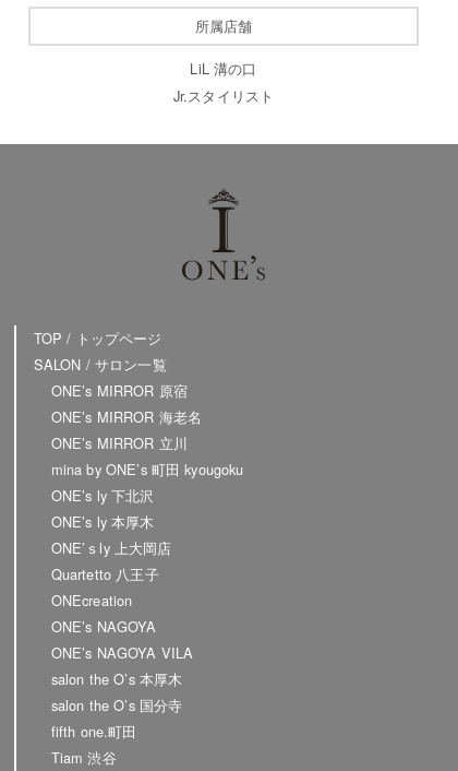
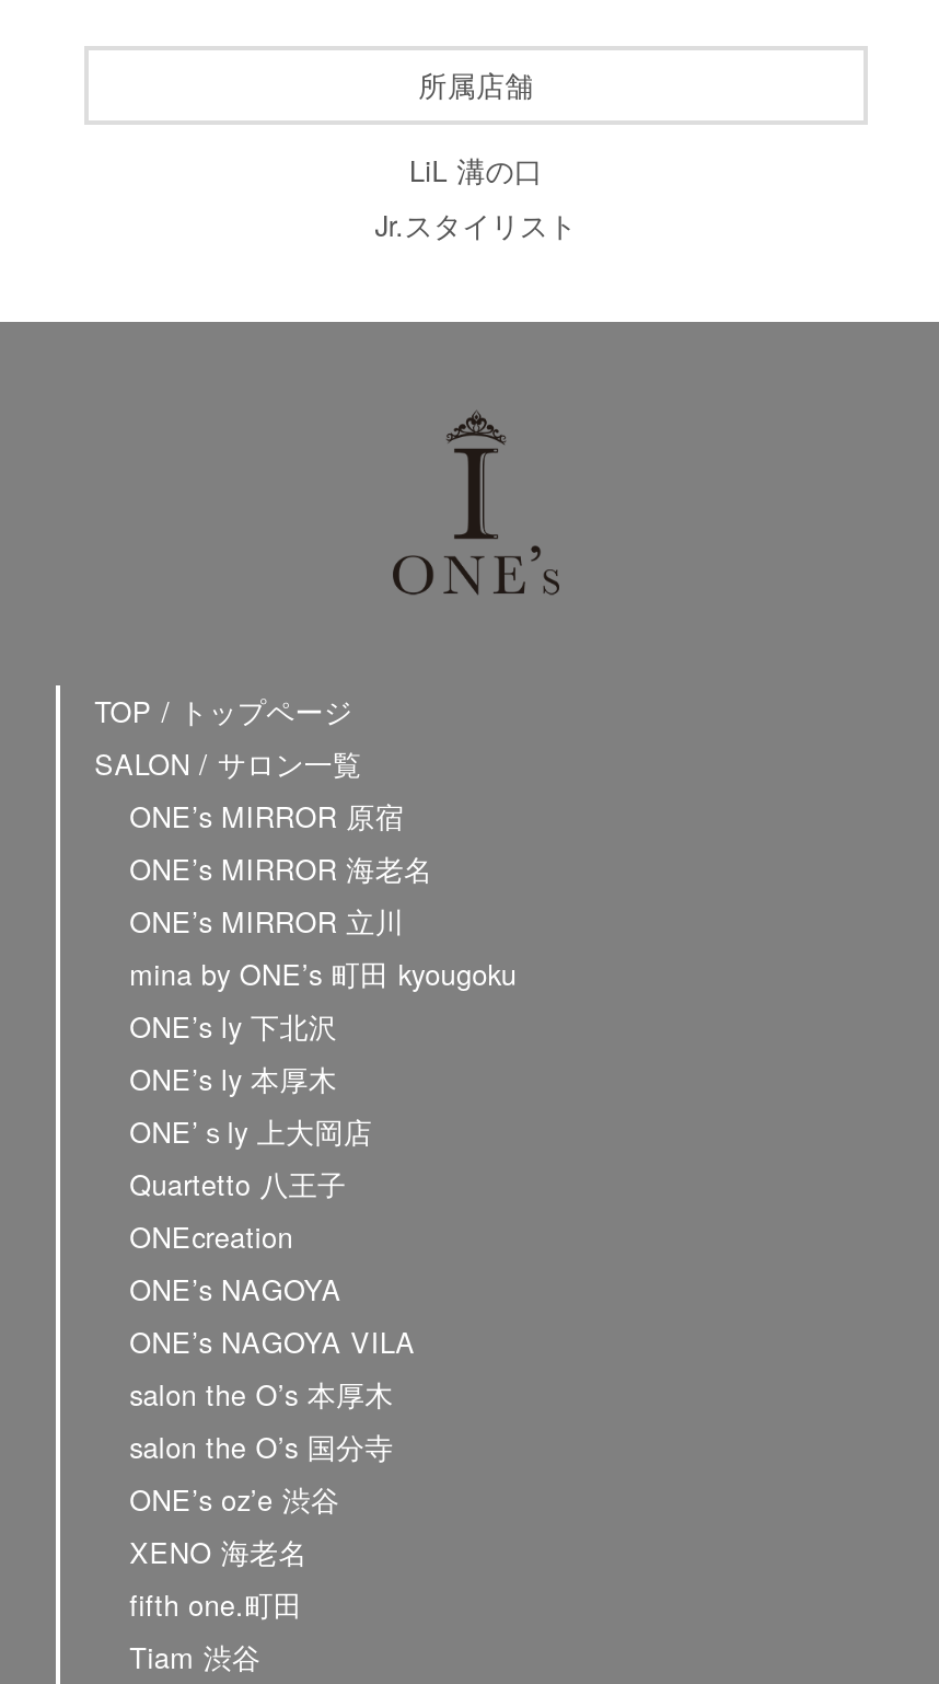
+ ONE’s oz’e 渋谷
+ XENO 海老名
